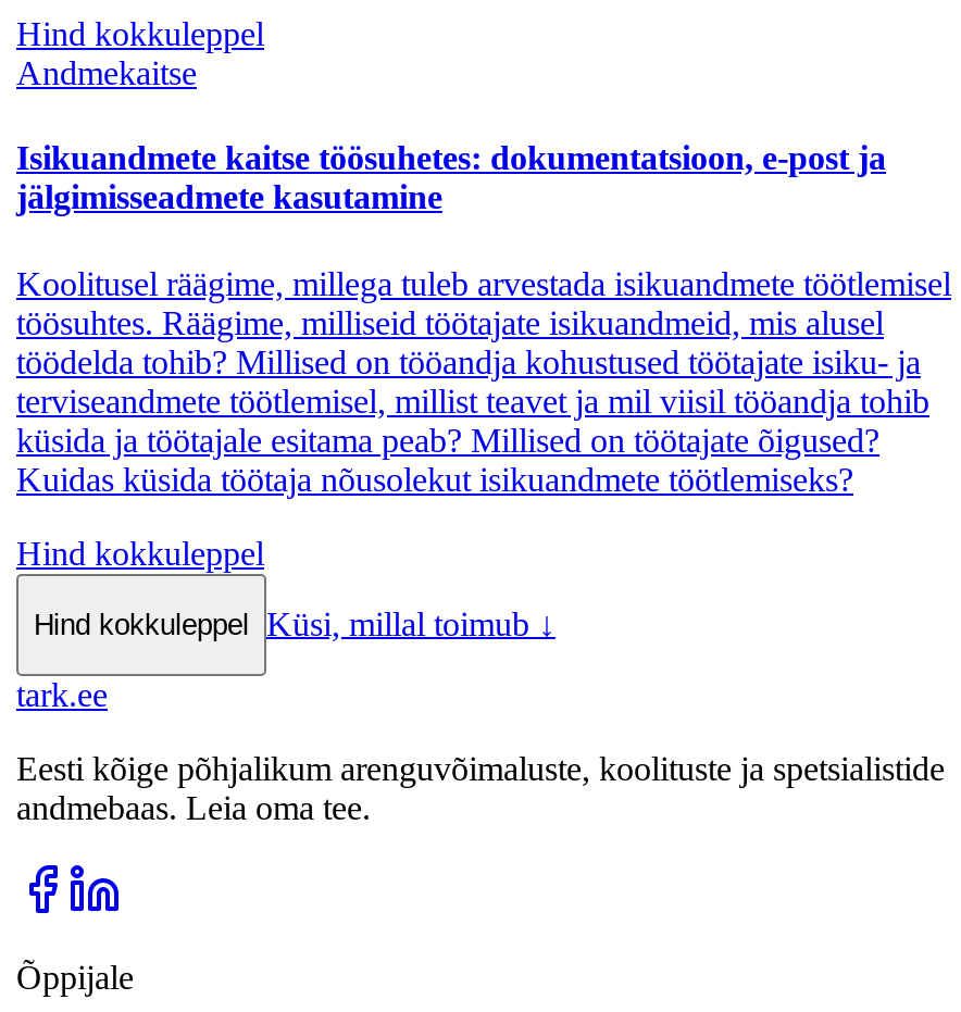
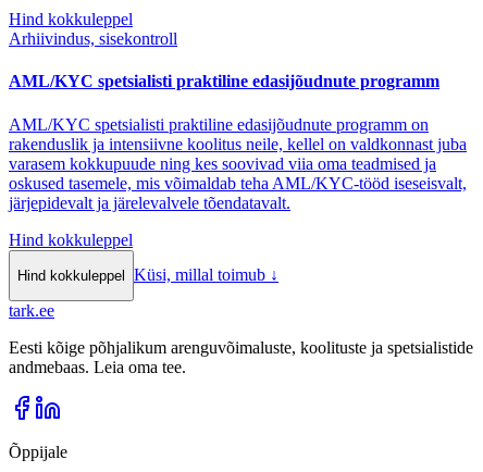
- Andmekaitse
+ Arhiivindus, sisekontroll

- Isikuandmete kaitse töösuhetes: dokumentatsioon, e-post ja
- jälgimisseadmete kasutamine
+ AML/KYC spetsialisti praktiline edasijõudnute programm

- Koolitusel räägime, millega tuleb arvestada isikuandmete töötlemisel
- töösuhtes. Räägime, milliseid töötajate isikuandmeid, mis alusel
- töödelda tohib? Millised on tööandja kohustused töötajate isiku- ja
- terviseandmete töötlemisel, millist teavet ja mil viisil tööandja tohib
- küsida ja töötajale esitama peab? Millised on töötajate õigused?
- Kuidas küsida töötaja nõusolekut isikuandmete töötlemiseks?
+ AML/KYC spetsialisti praktiline edasijõudnute programm on
+ rakenduslik ja intensiivne koolitus neile, kellel on valdkonnast juba
+ varasem kokkupuude ning kes soovivad viia oma teadmised ja
+ oskused tasemele, mis võimaldab teha AML/KYC-tööd iseseisvalt,
+ järjepidevalt ja järelevalvele tõendatavalt.
